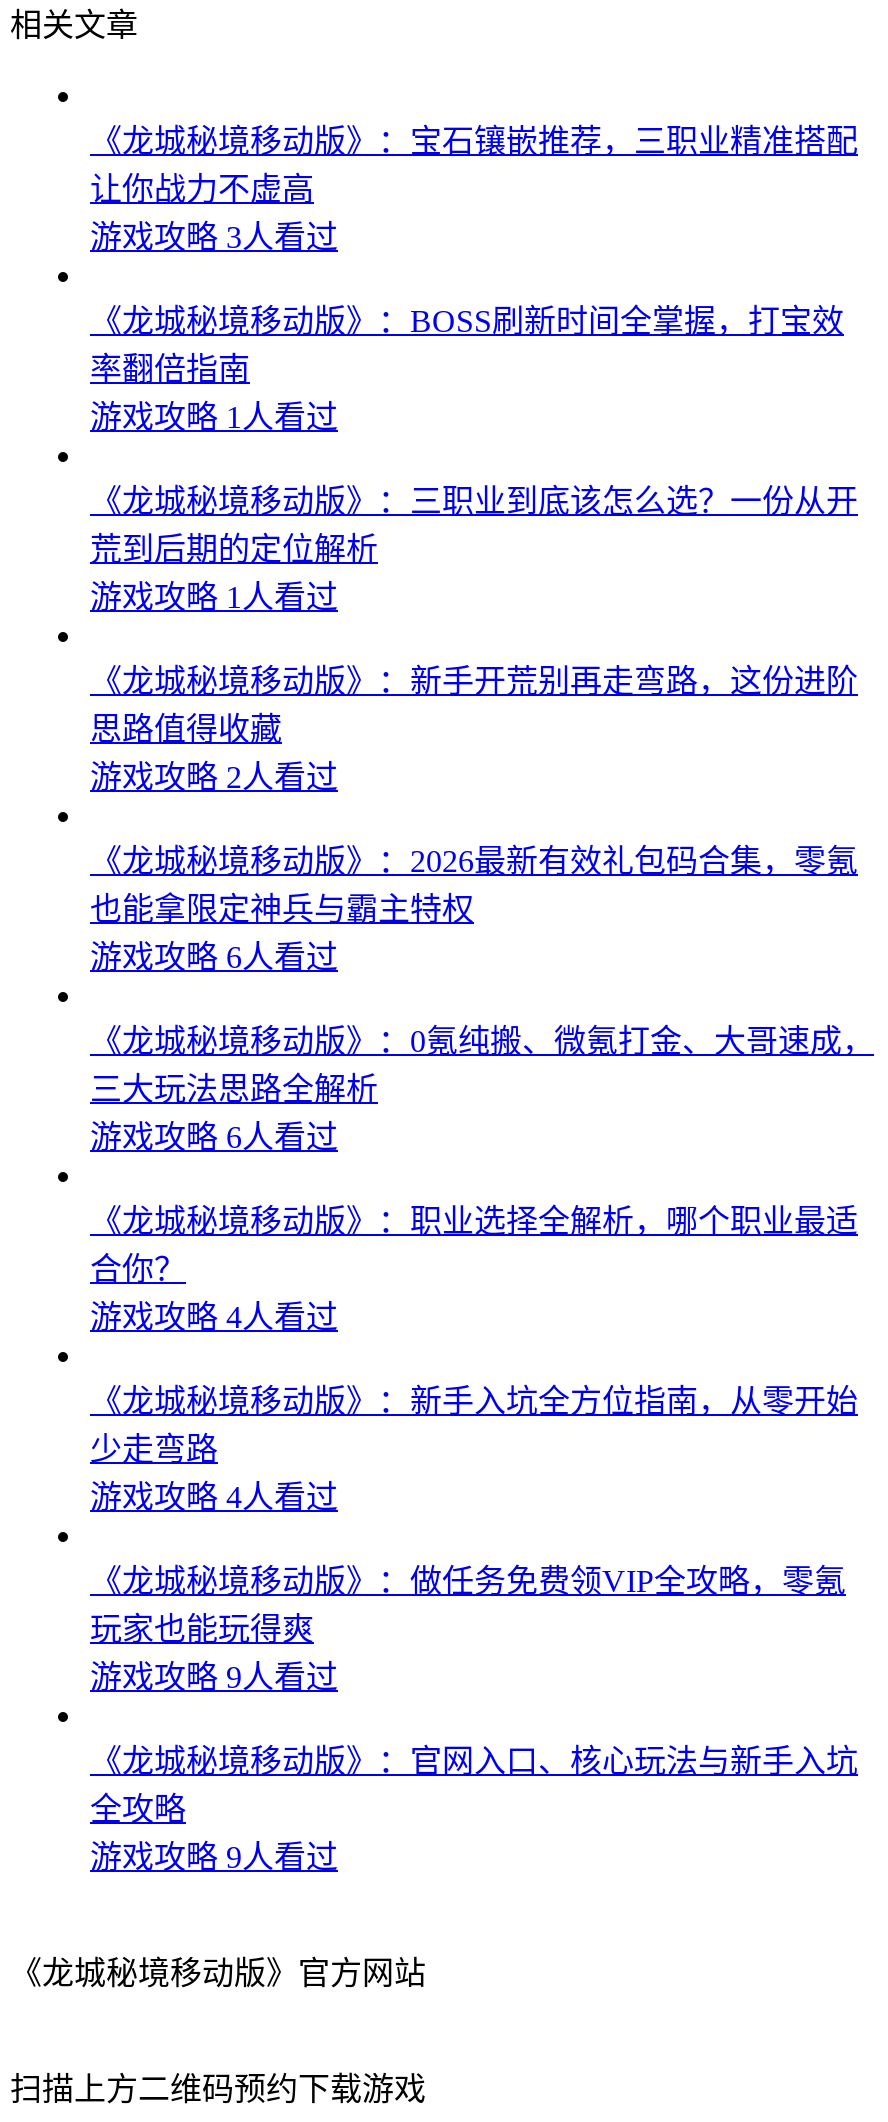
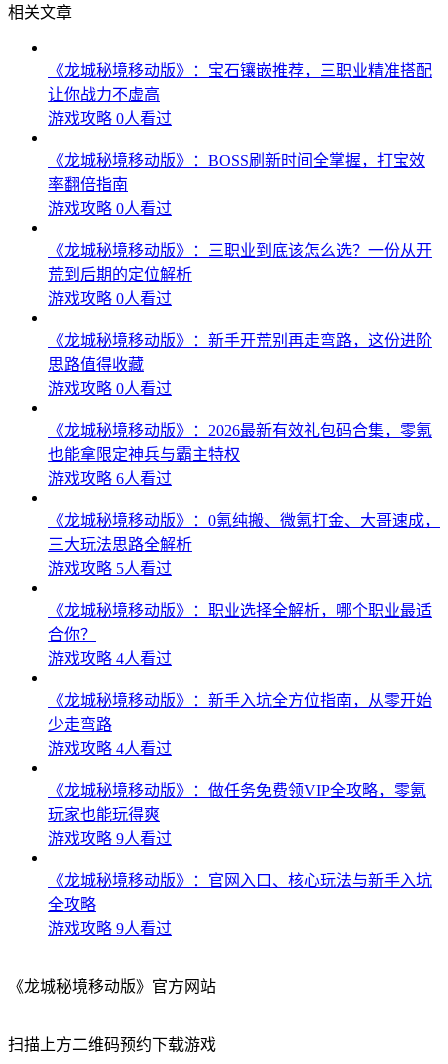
- 游戏攻略 3人看过
+ 游戏攻略 0人看过

- 游戏攻略 1人看过
+ 游戏攻略 0人看过

- 游戏攻略 1人看过
+ 游戏攻略 0人看过

- 游戏攻略 2人看过
+ 游戏攻略 0人看过

- 游戏攻略 6人看过
+ 游戏攻略 5人看过
